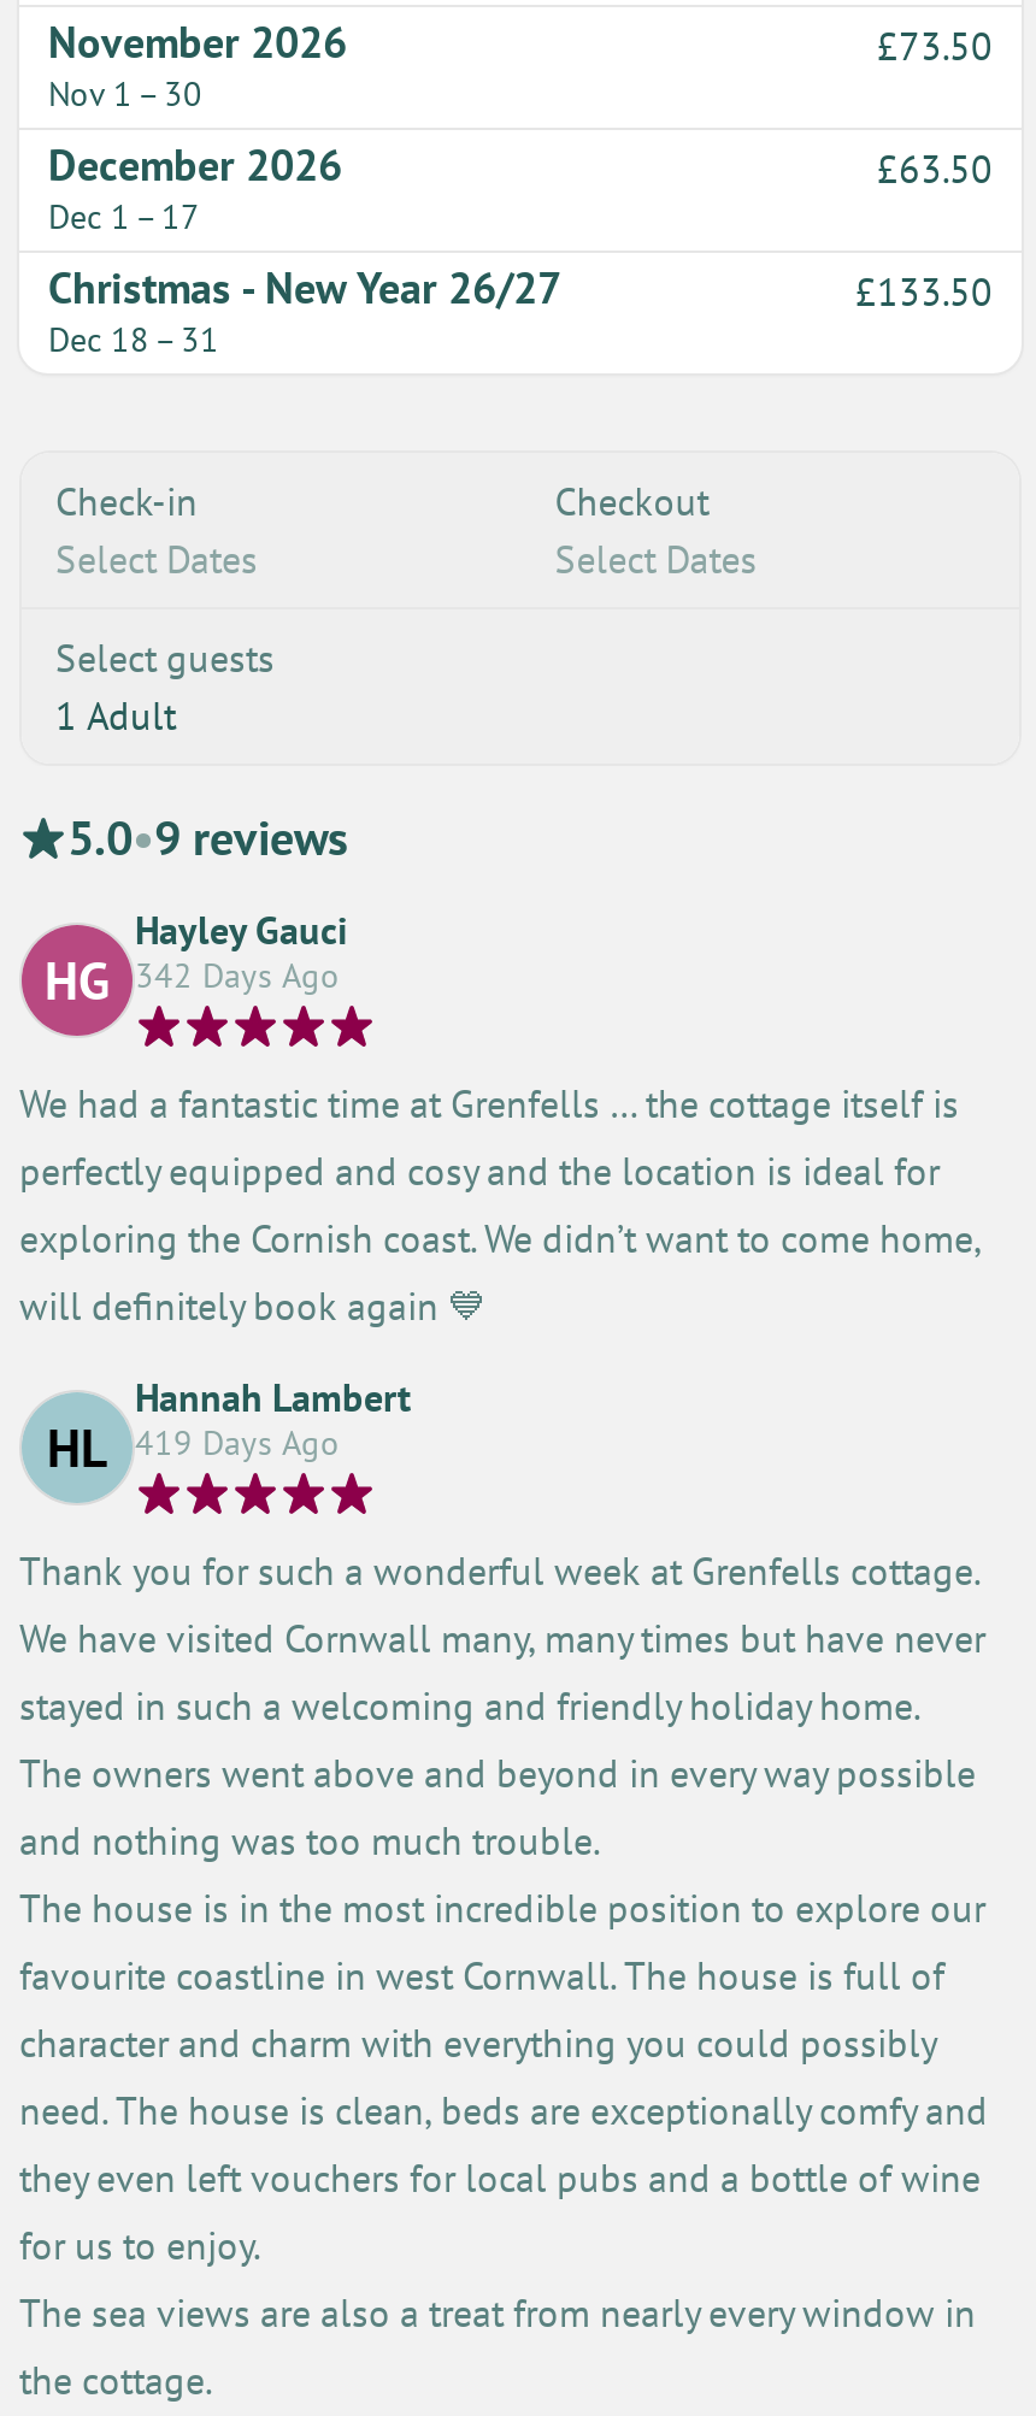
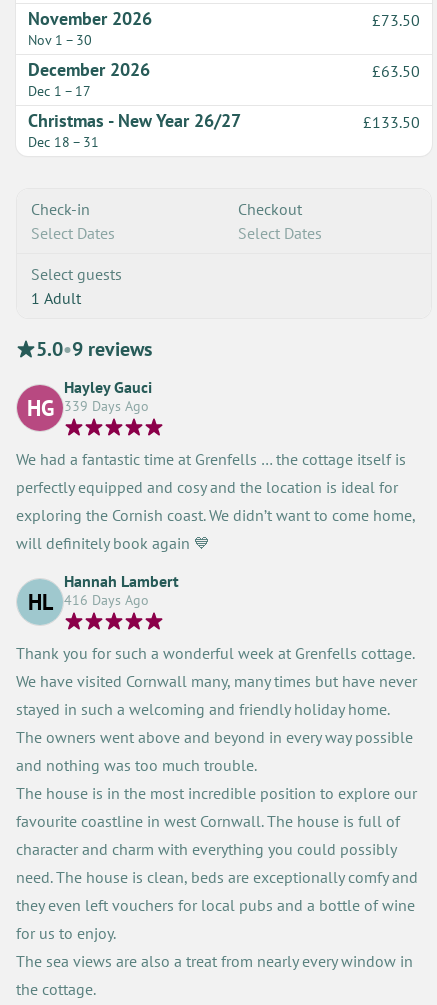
- HG 342 Days Ago
+ HG 339 Days Ago

- HL 419 Days Ago
+ HL 416 Days Ago
